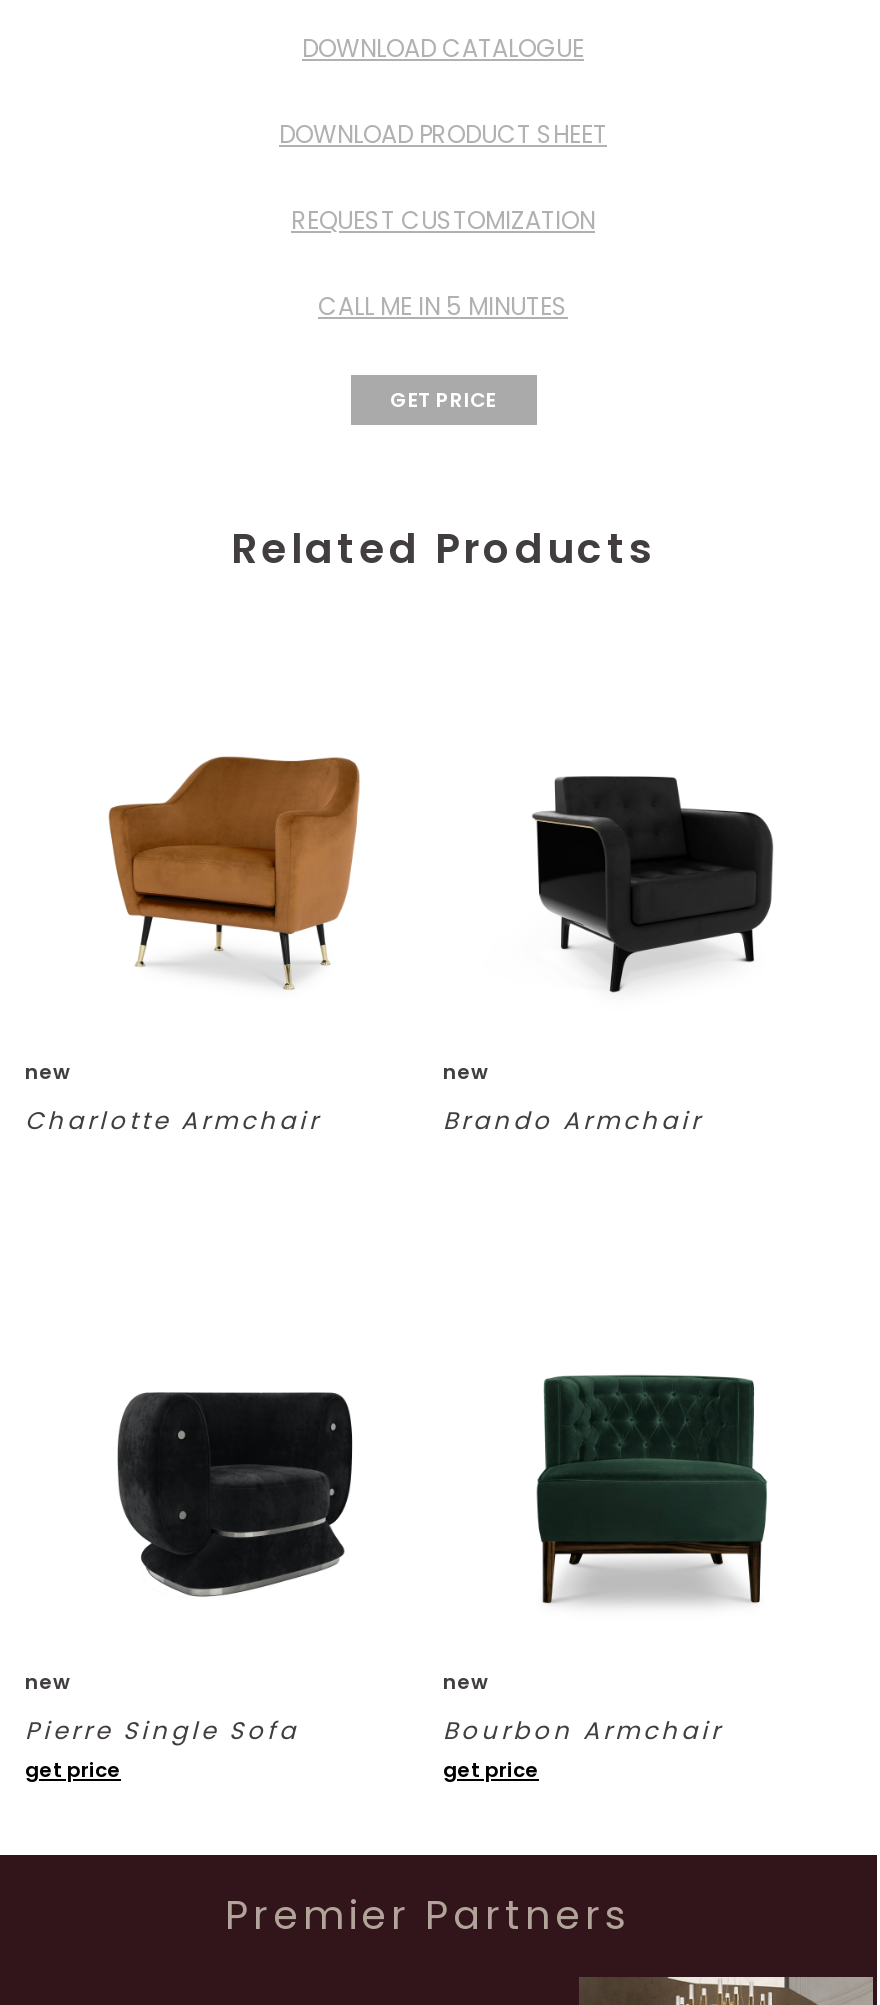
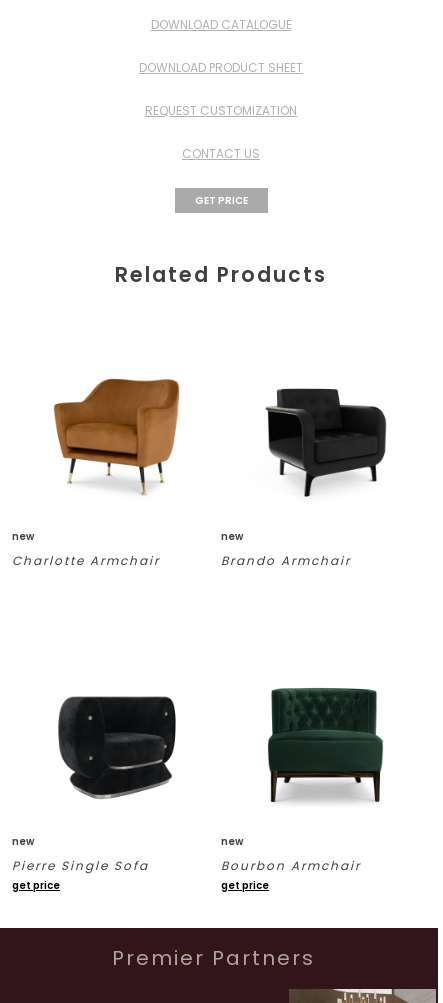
- CALL ME IN 5 MINUTES
+ CONTACT US
